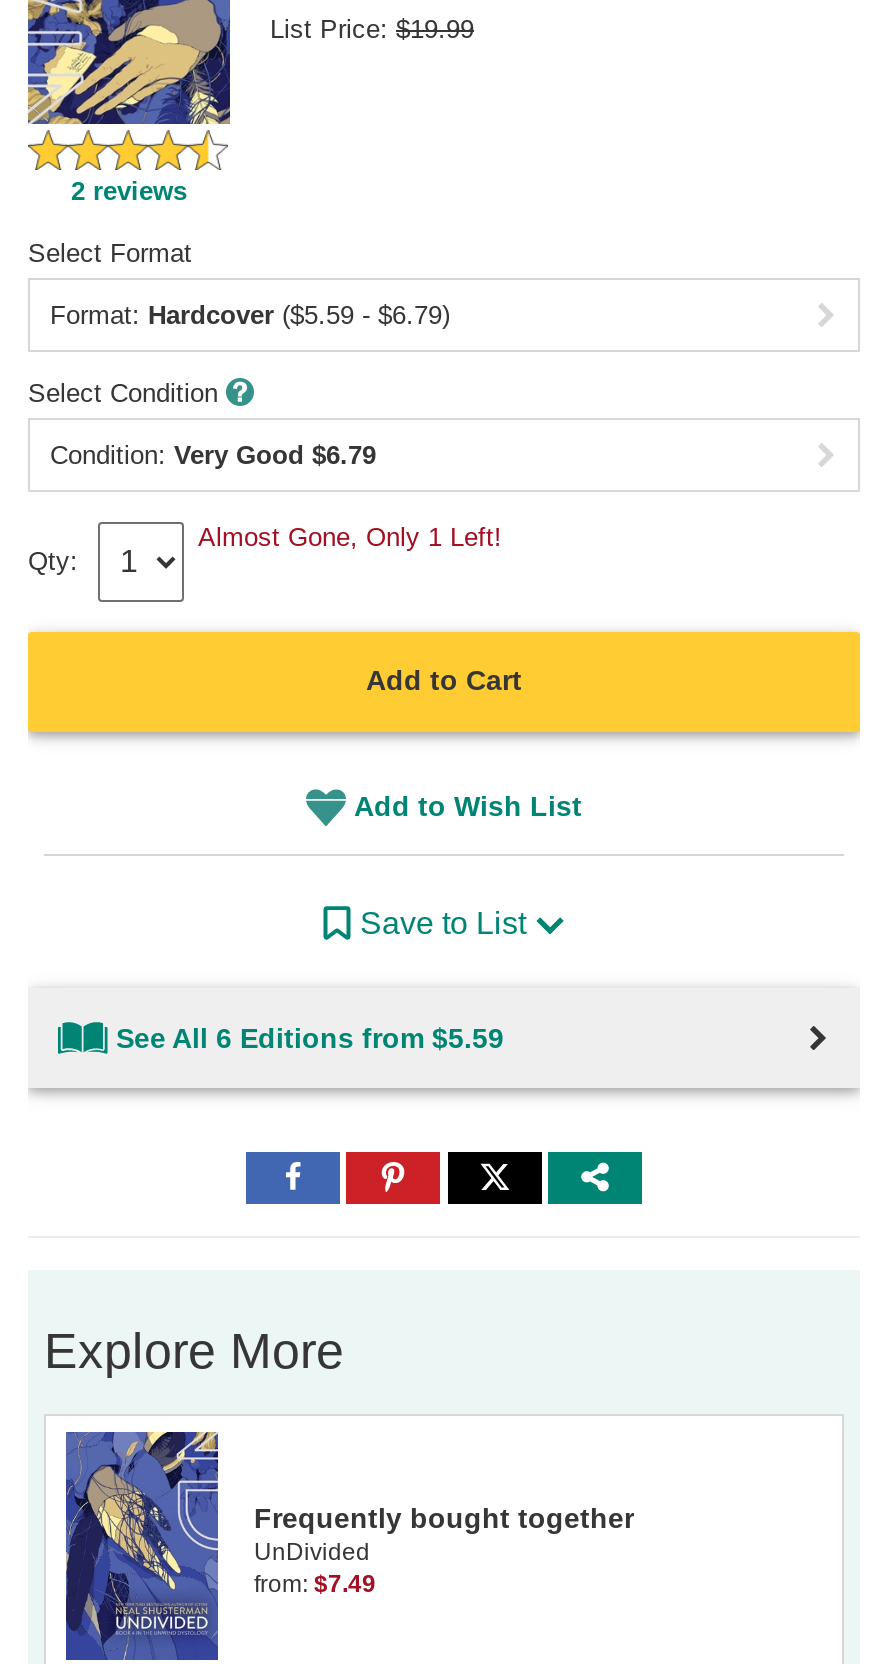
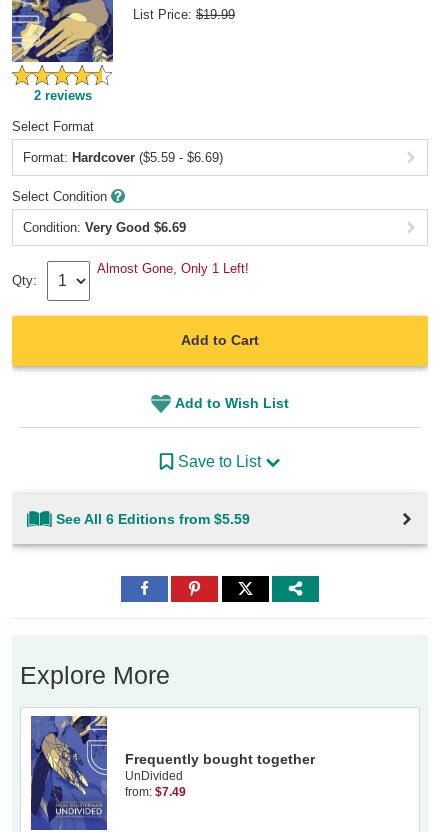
- Format: Hardcover ($5.59 - $6.79)
+ Format: Hardcover ($5.59 - $6.69)

- Condition: Very Good $6.79
+ Condition: Very Good $6.69
